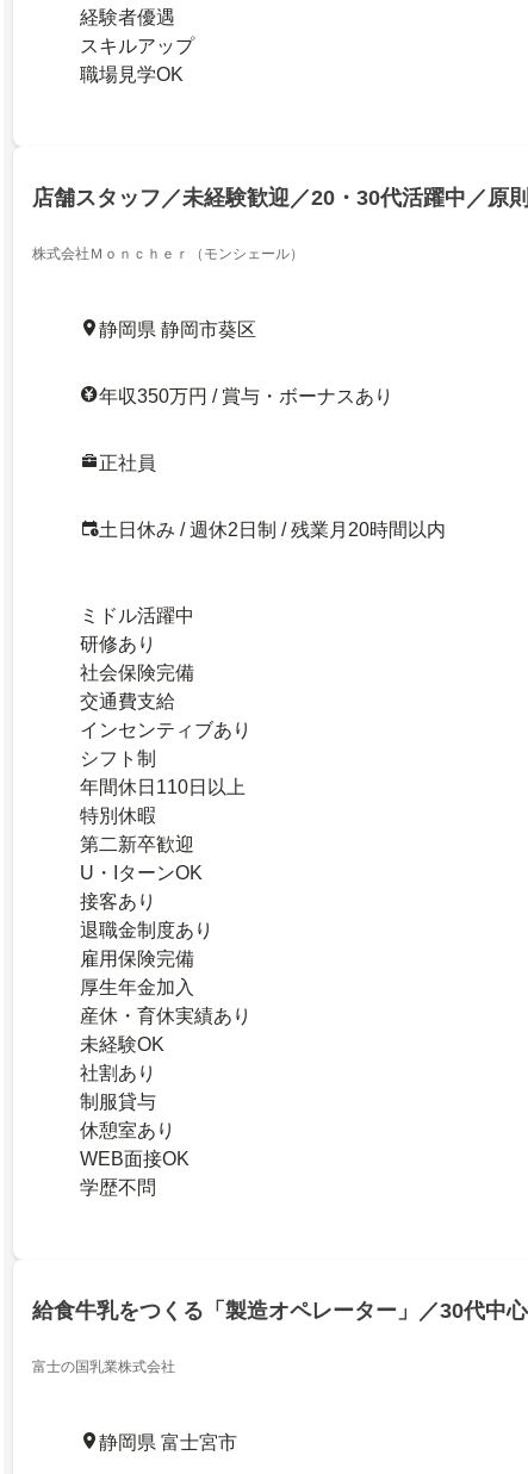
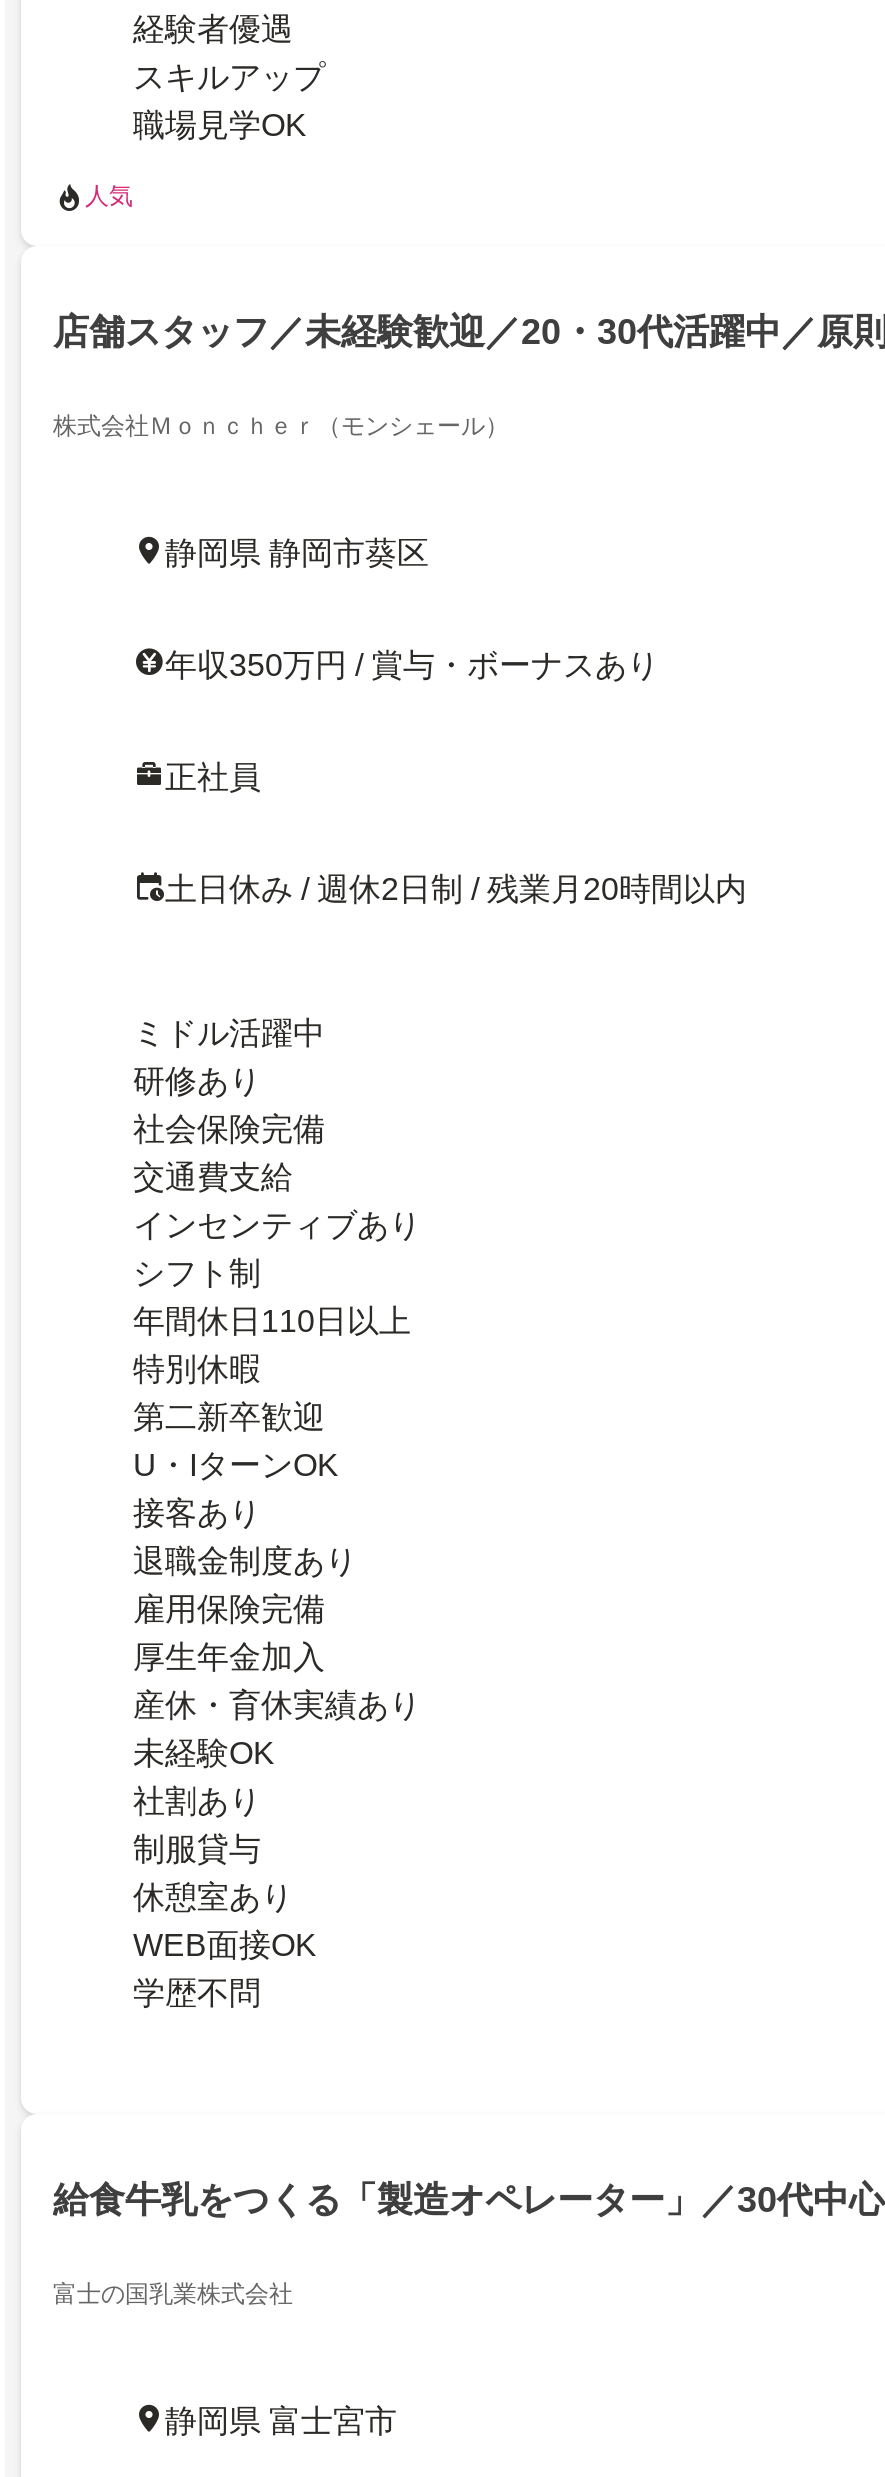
+ 人気
